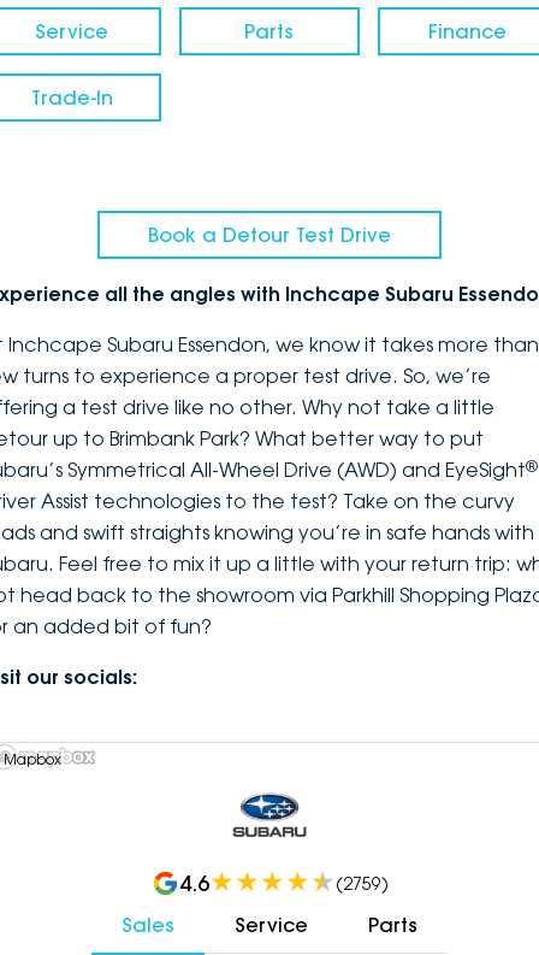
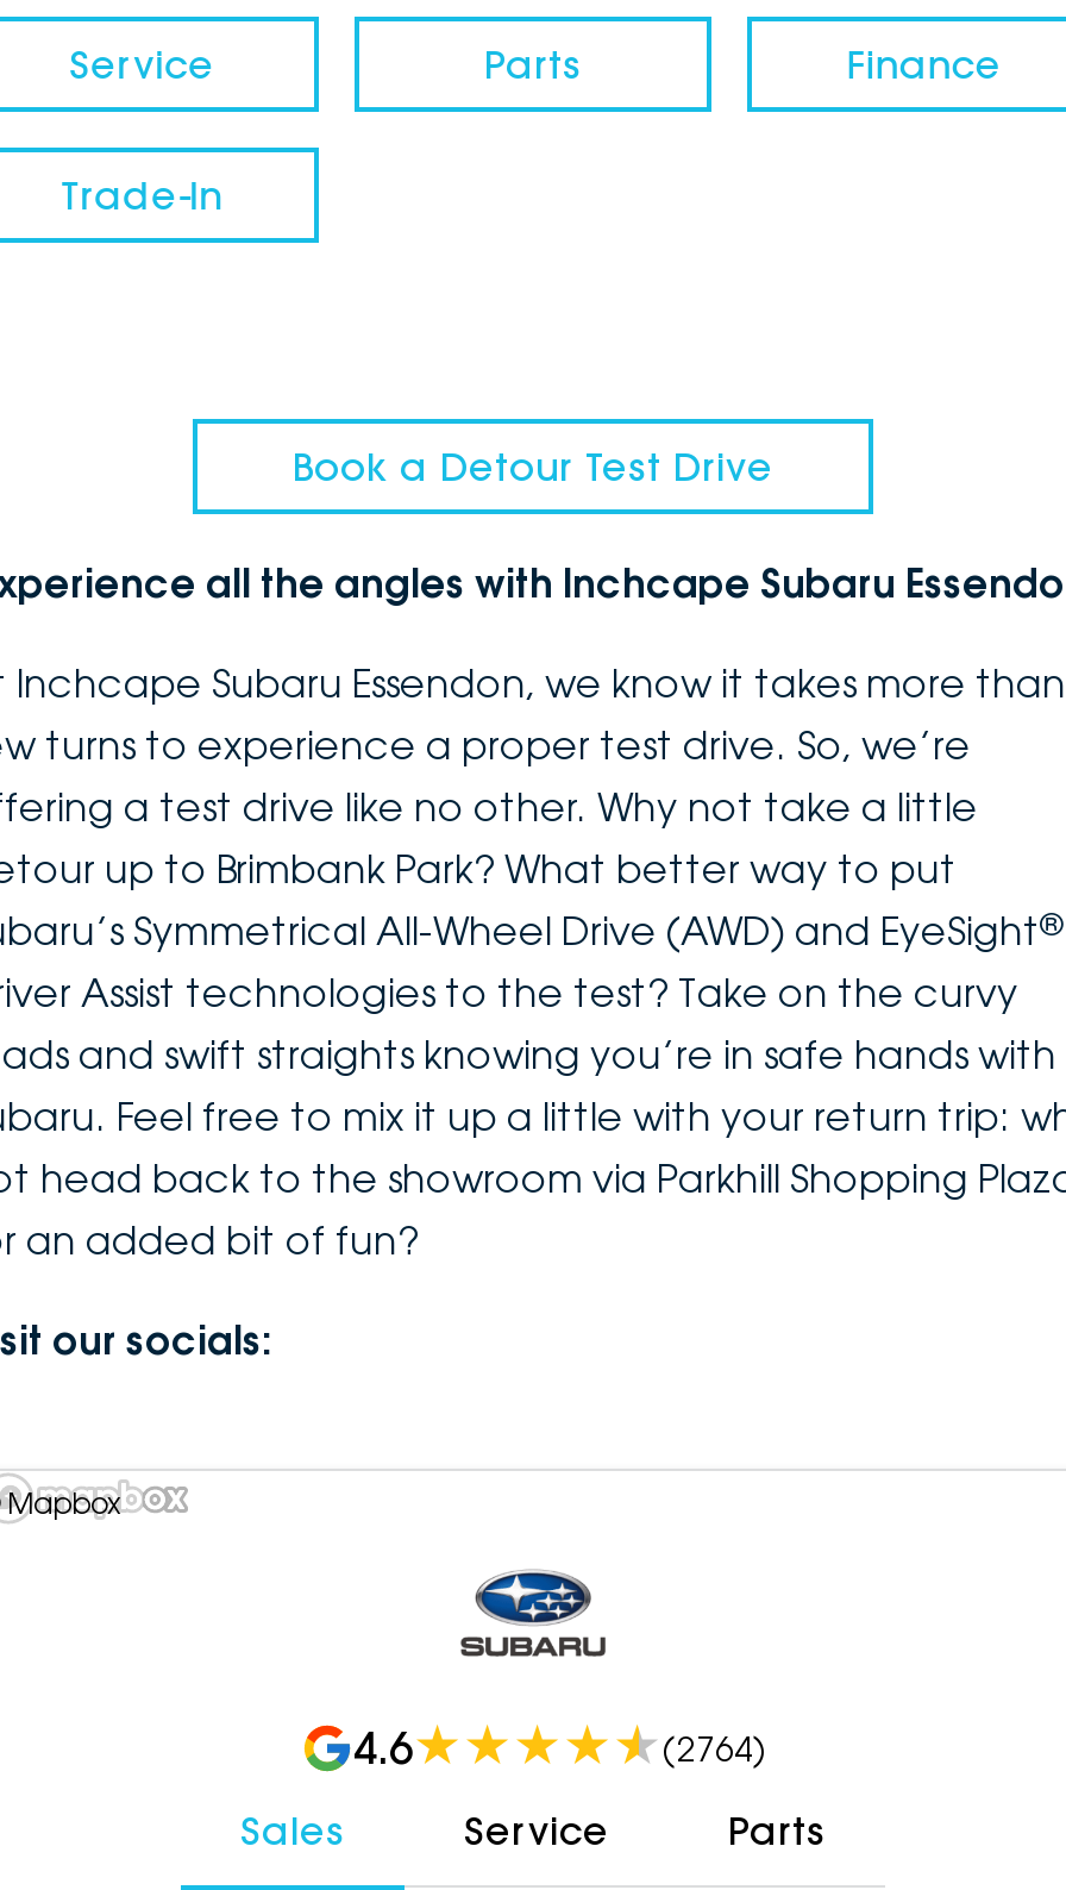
- (2759)
+ (2764)
